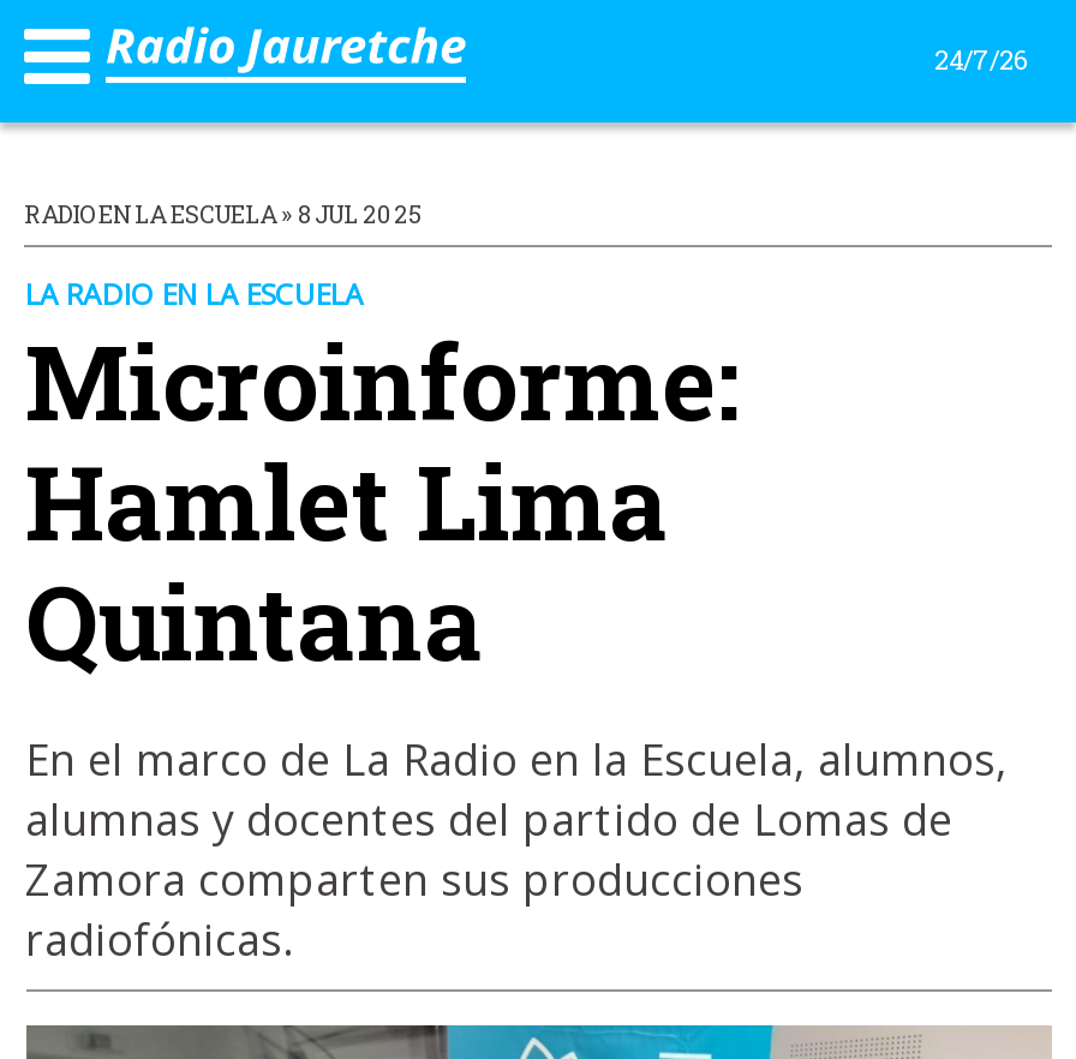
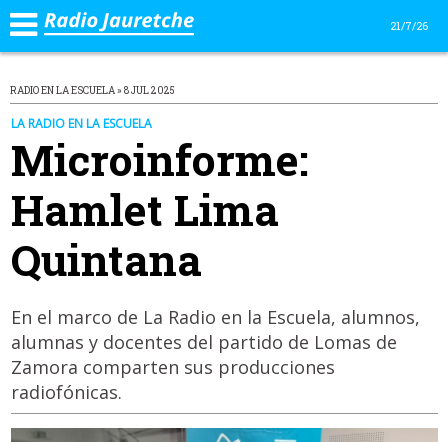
- 24/7/26
+ 21/7/26
